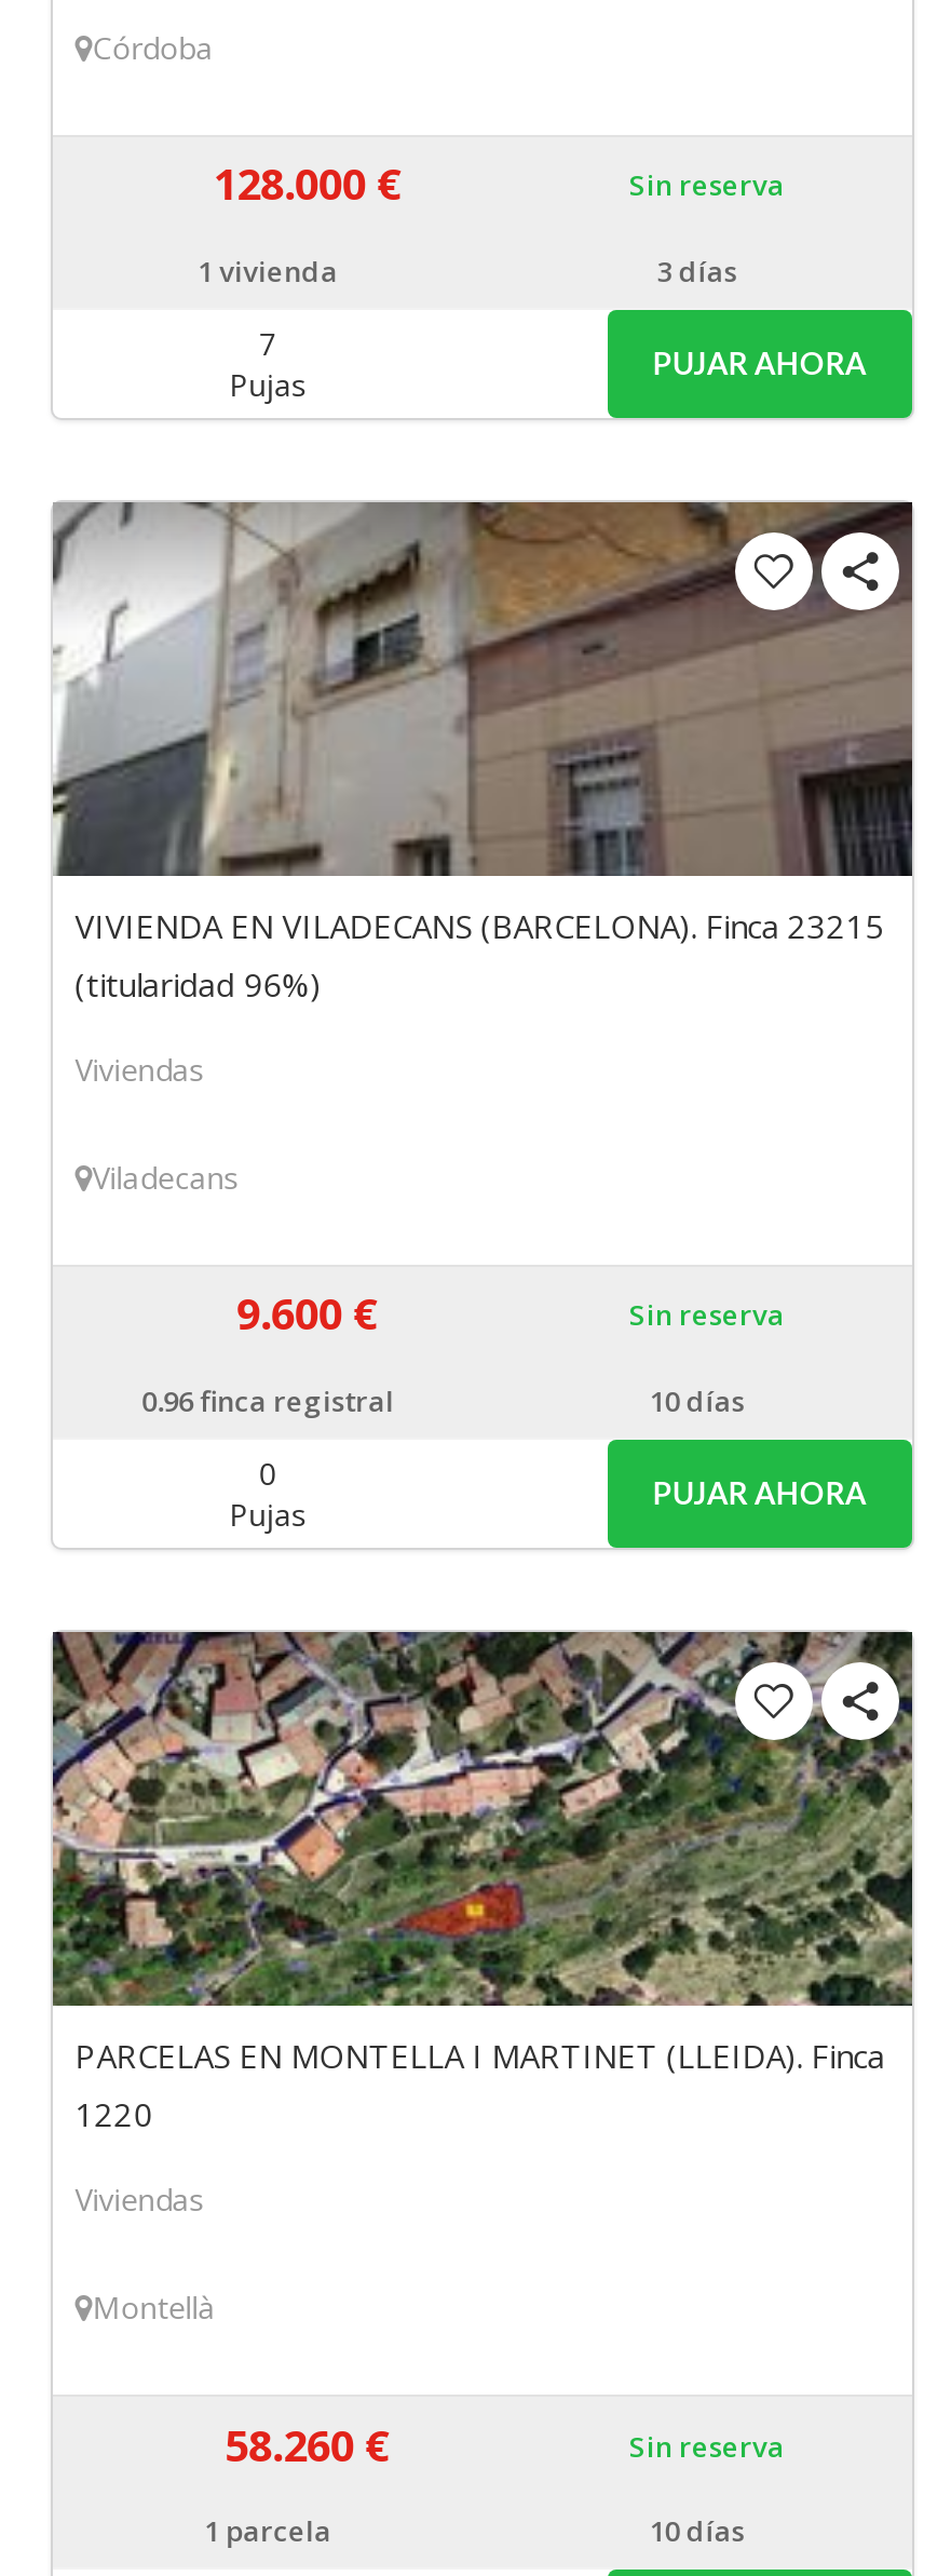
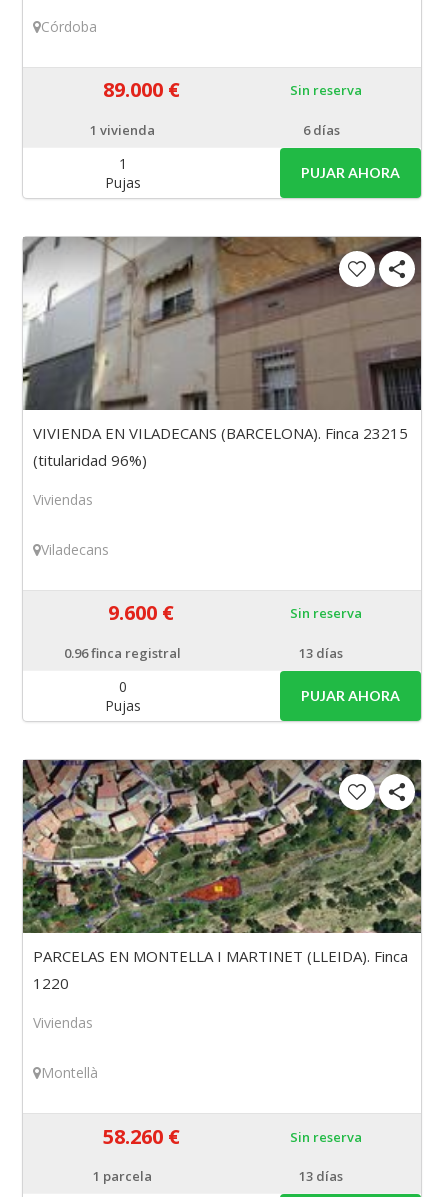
- 128.000 €
+ 89.000 €

- 3 días
+ 6 días

- 7
+ 1

- 10 días
+ 13 días

- 10 días
+ 13 días
